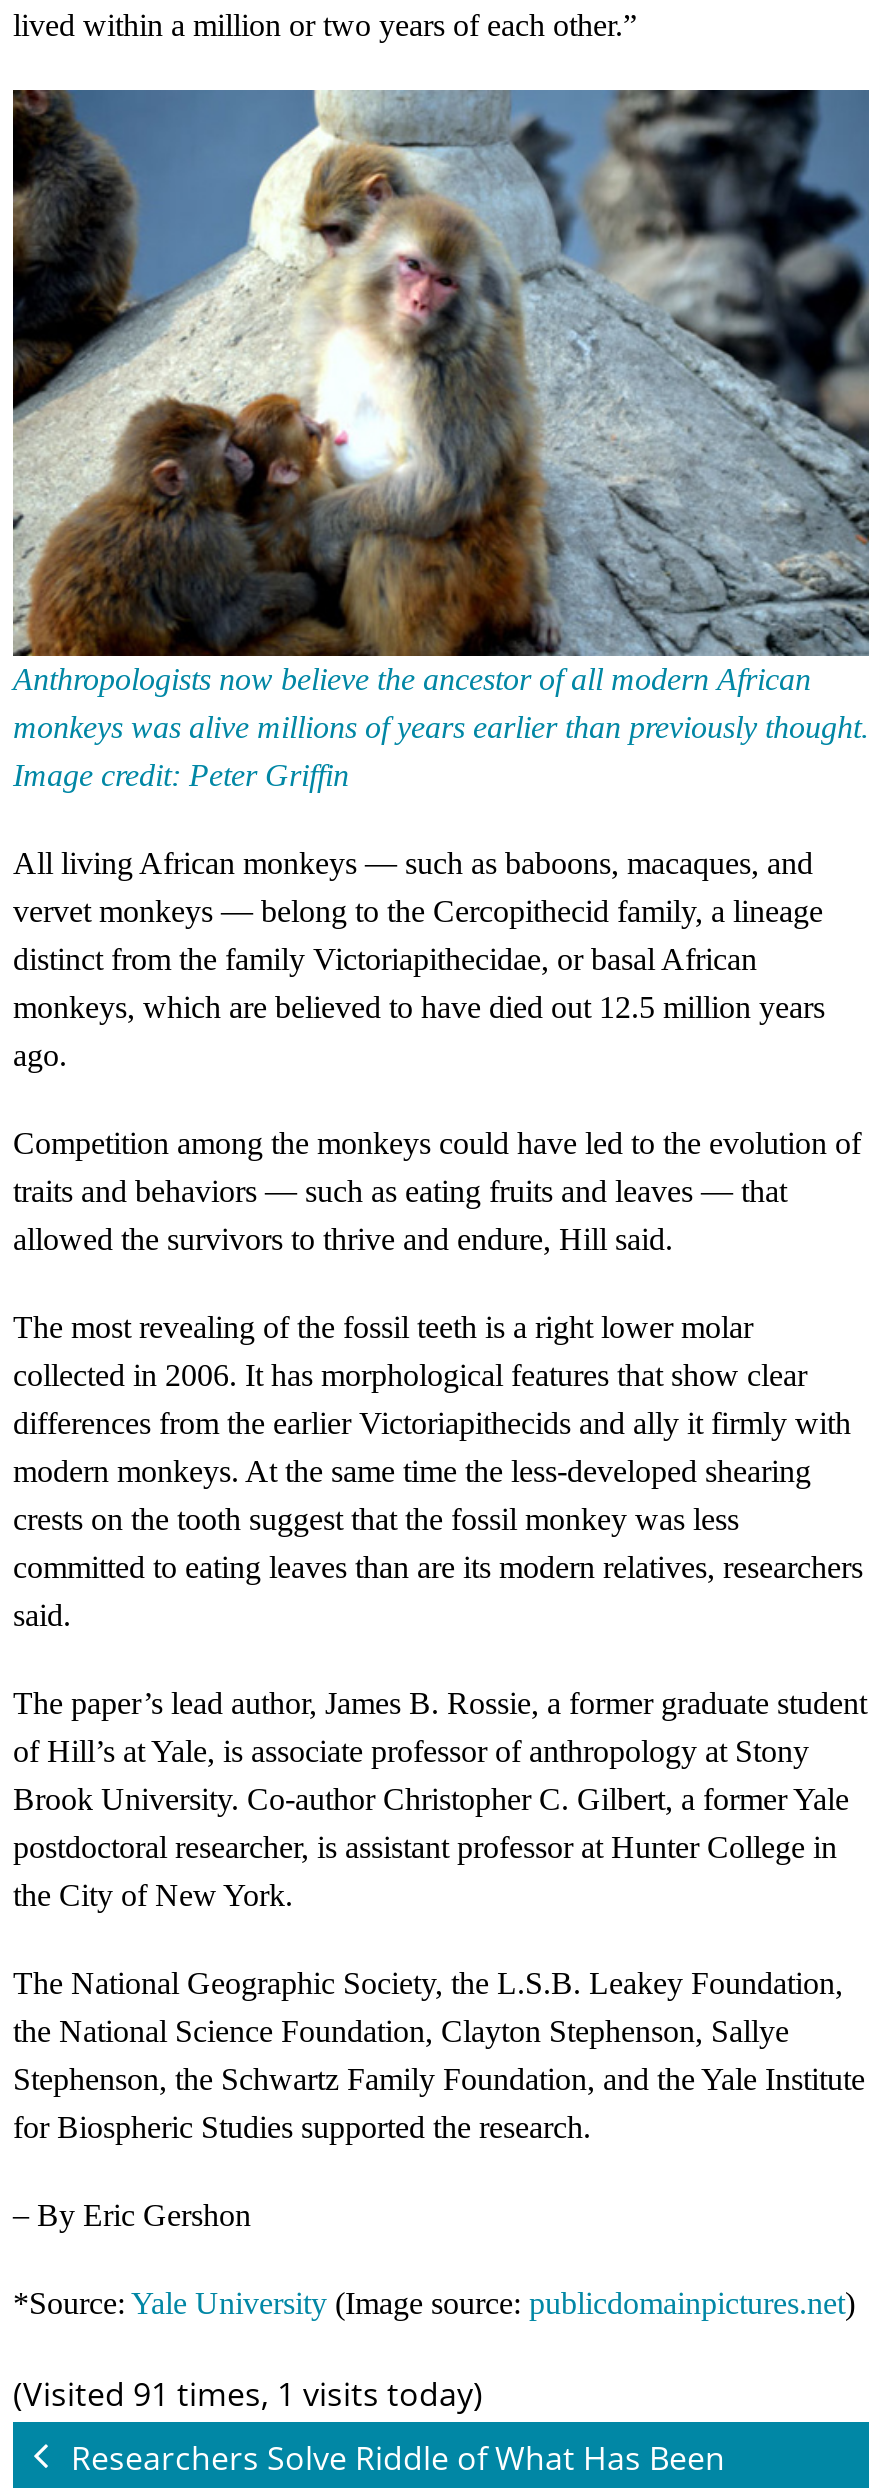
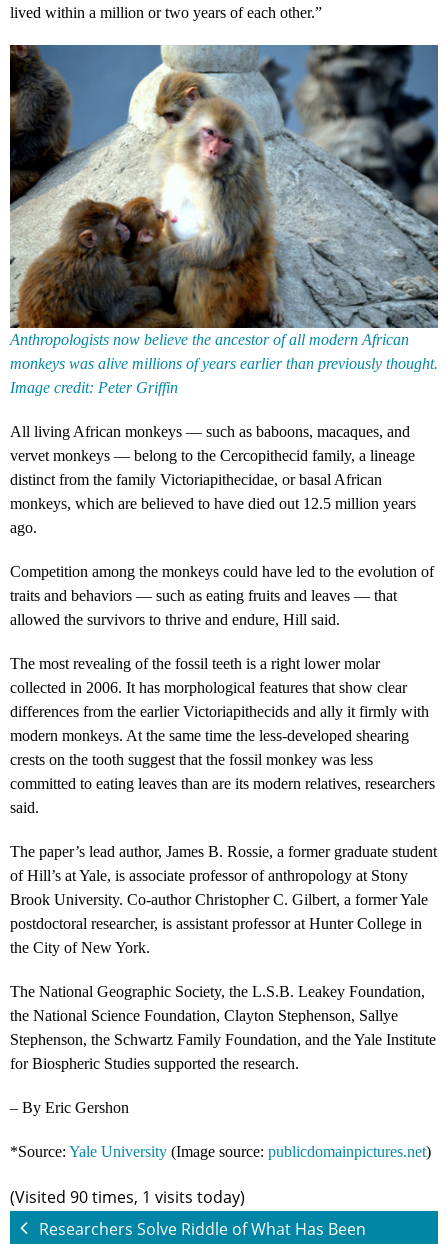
- (Visited 91 times, 1 visits today)
+ (Visited 90 times, 1 visits today)
